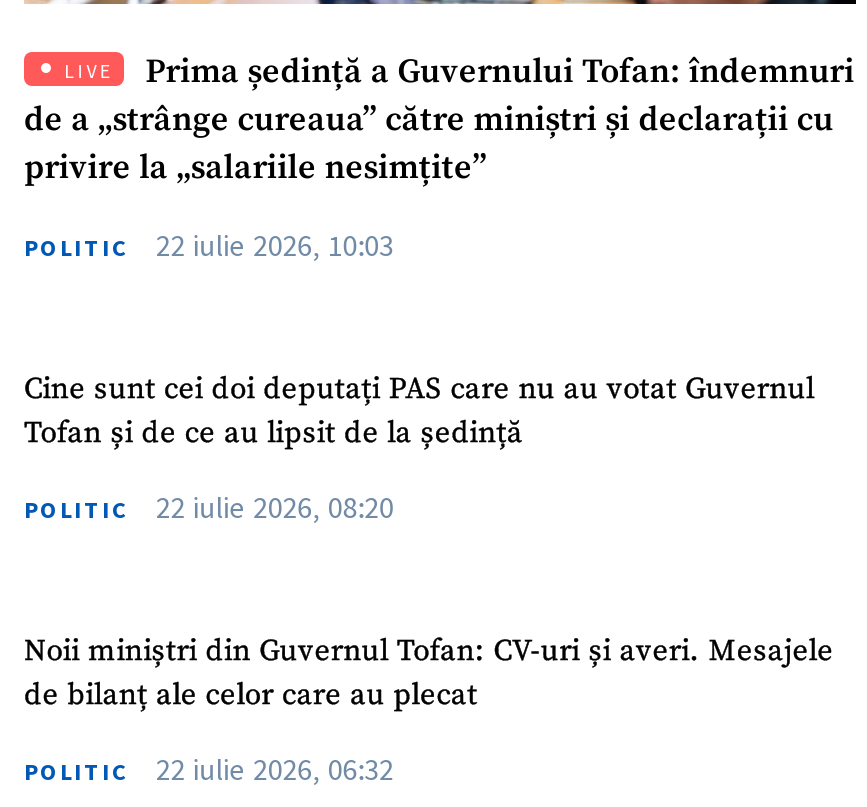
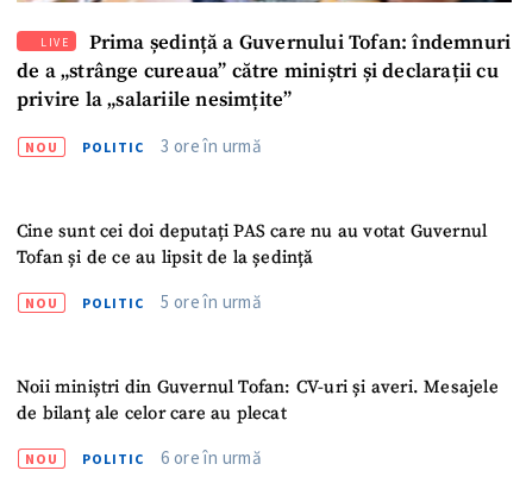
- 22 iulie 2026, 10:03
+ 3 ore în urmă

+ NOU

- 22 iulie 2026, 08:20
+ 5 ore în urmă

+ NOU

- 22 iulie 2026, 06:32
+ 6 ore în urmă

+ NOU
